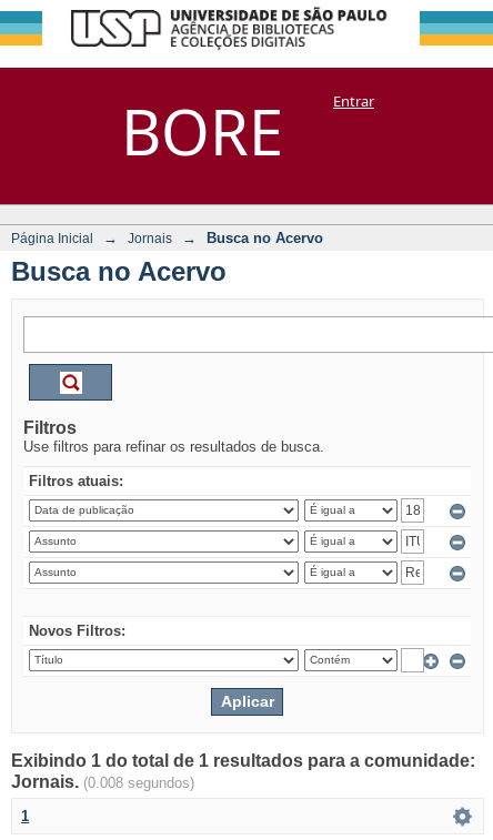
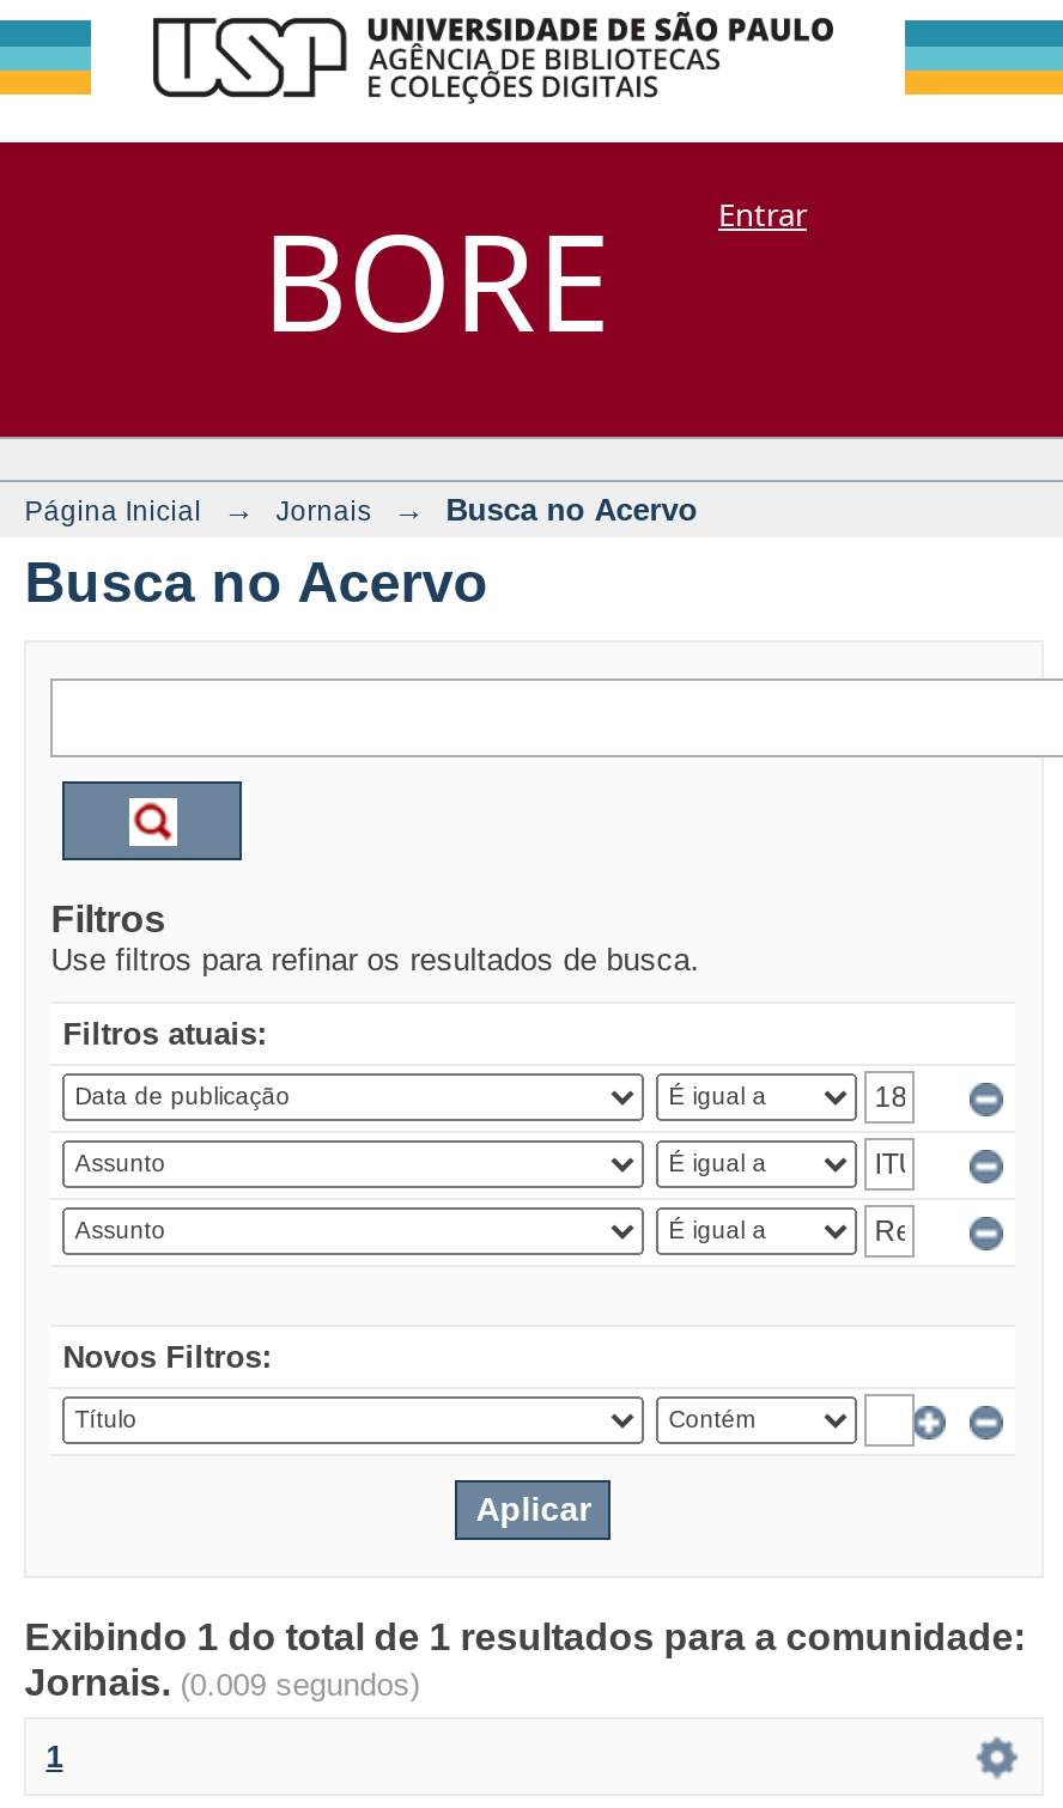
- Jornais. (0.008 segundos)
+ Jornais. (0.009 segundos)
